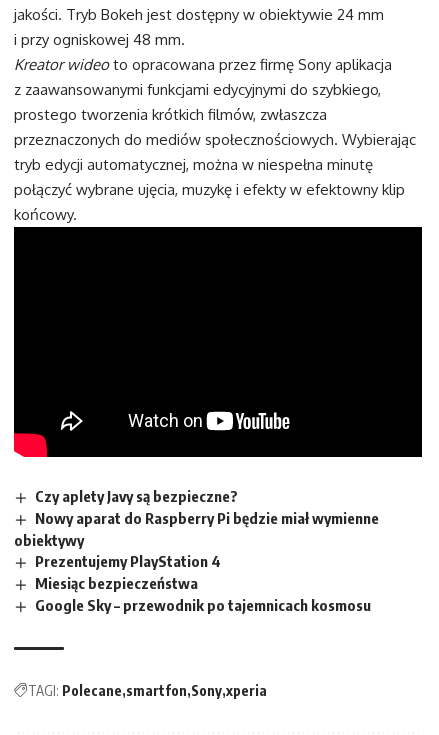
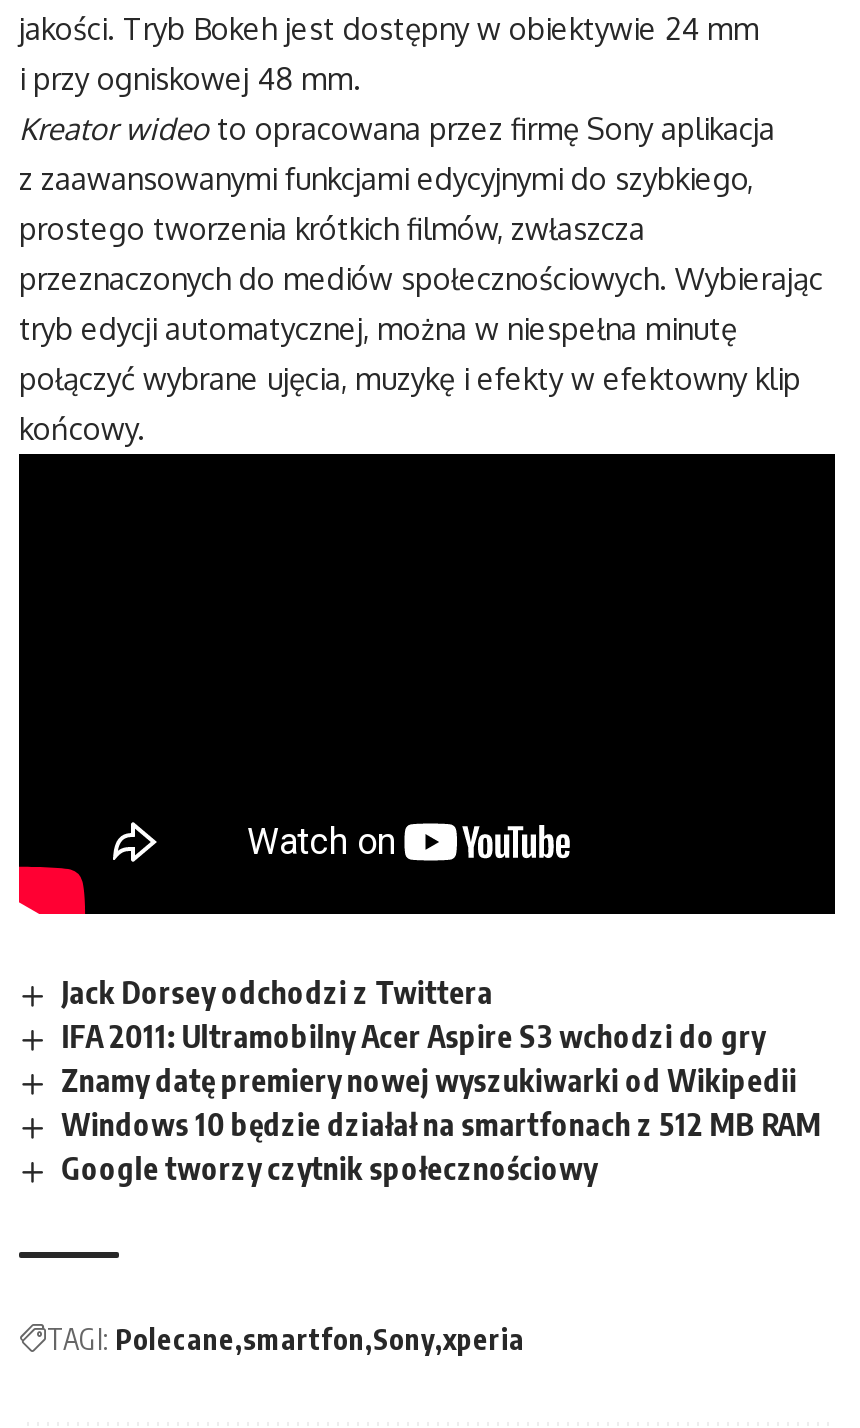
- Czy aplety Javy są bezpieczne?
- Nowy aparat do Raspberry Pi będzie miał wymienne
- obiektywy
- Prezentujemy PlayStation 4
- Miesiąc bezpieczeństwa
- Google Sky – przewodnik po tajemnicach kosmosu
+ Jack Dorsey odchodzi z Twittera
+ IFA 2011: Ultramobilny Acer Aspire S3 wchodzi do gry
+ Znamy datę premiery nowej wyszukiwarki od Wikipedii
+ Windows 10 będzie działał na smartfonach z 512 MB RAM
+ Google tworzy czytnik społecznościowy
